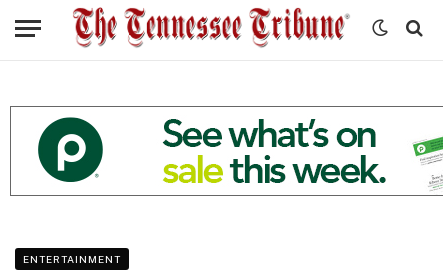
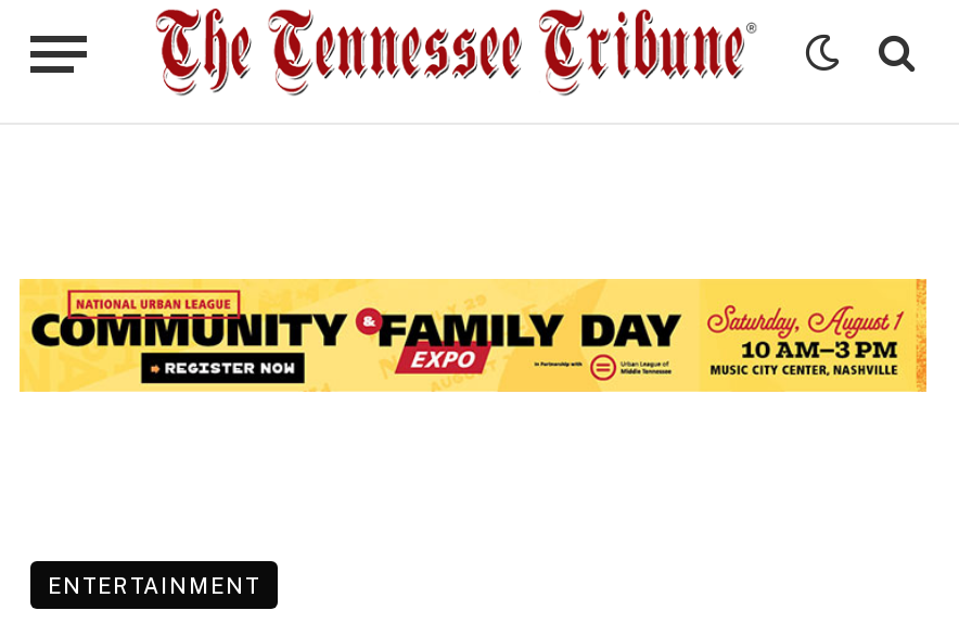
- [image]
+ [image]
